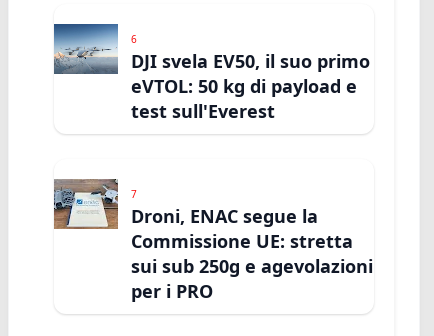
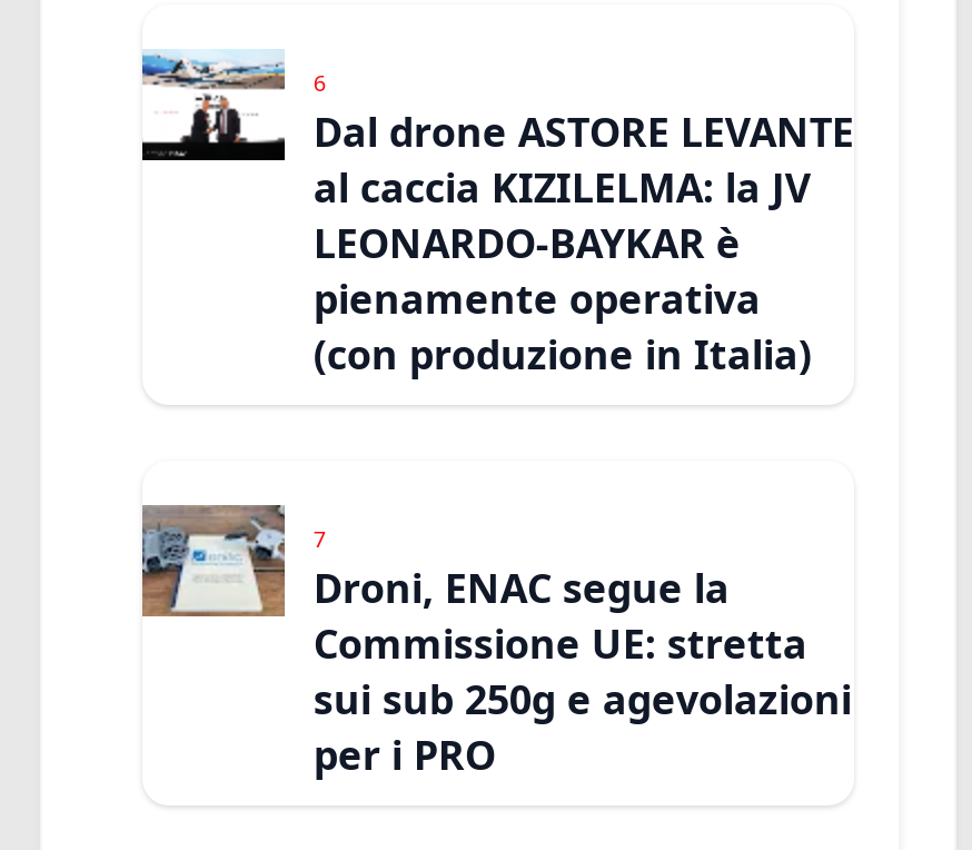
- [image]
- DJI svela EV50, il suo primo
- eVTOL: 50 kg di payload e
- test sull'Everest
+ [image]
+ Dal drone ASTORE LEVANTE
+ al caccia KIZILELMA: la JV
+ LEONARDO-BAYKAR è
+ pienamente operativa
+ (con produzione in Italia)
